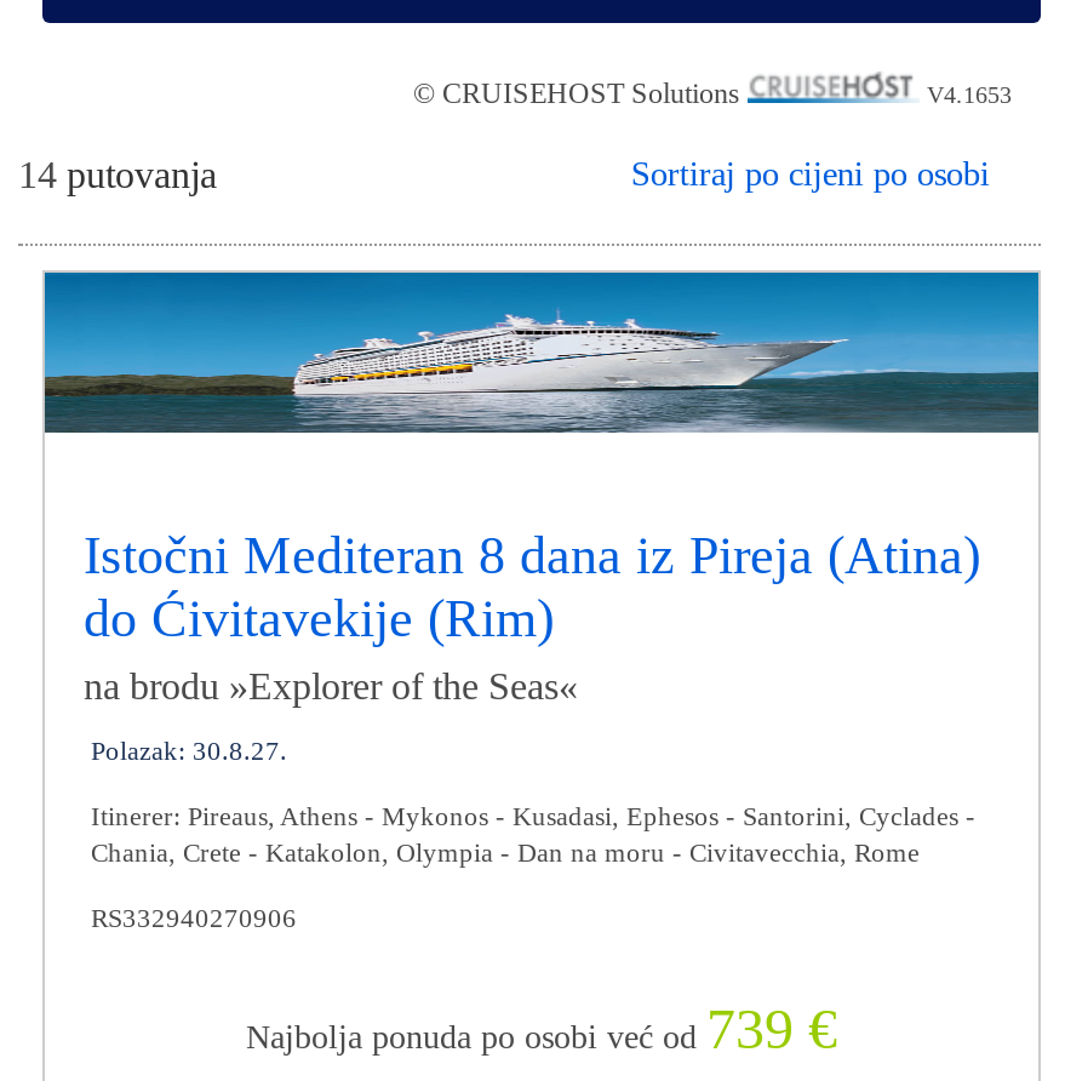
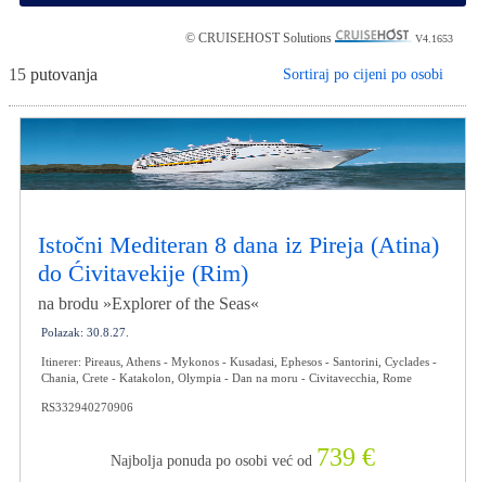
- 14 putovanja
+ 15 putovanja
